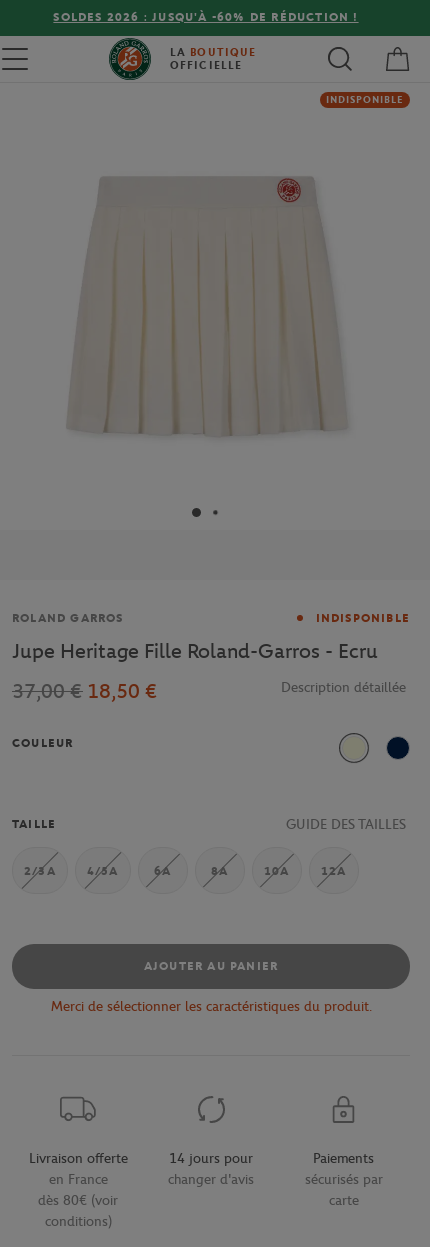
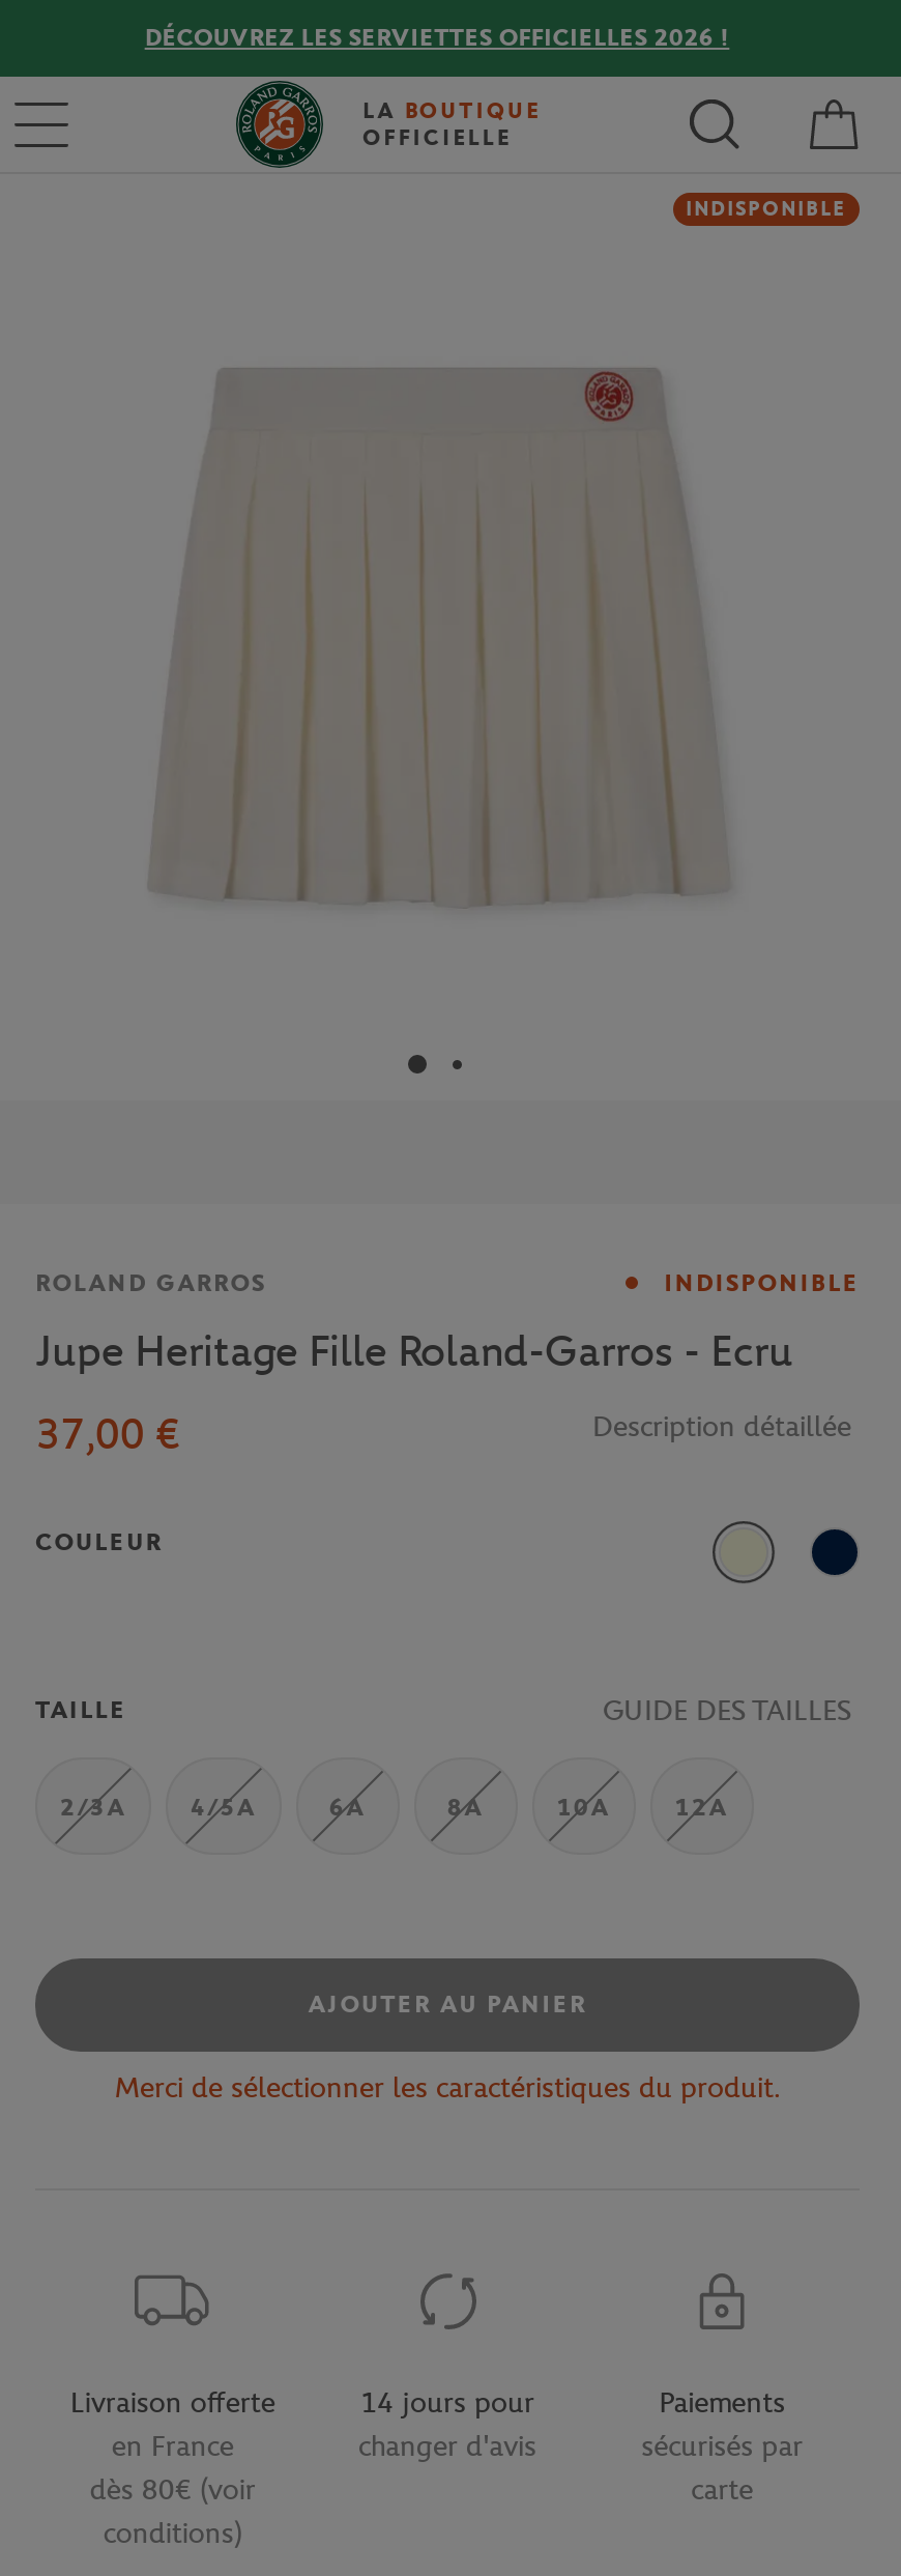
- SOLDES 2026 : JUSQU'À -60% DE RÉDUCTION !
+ DÉCOUVREZ LES SERVIETTES OFFICIELLES 2026 !

- 37,00 €18,50 €
+ 37,00 €
